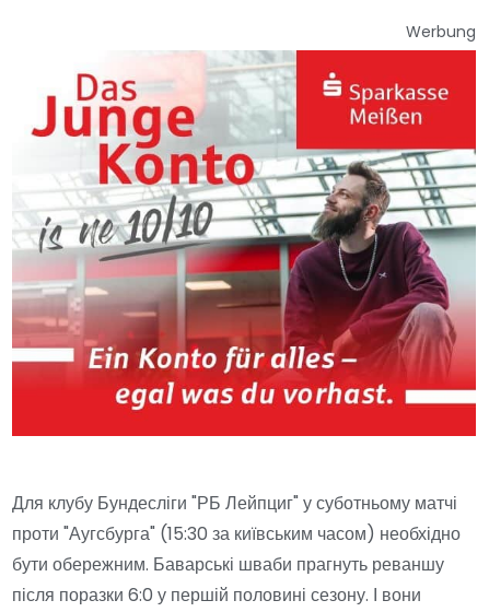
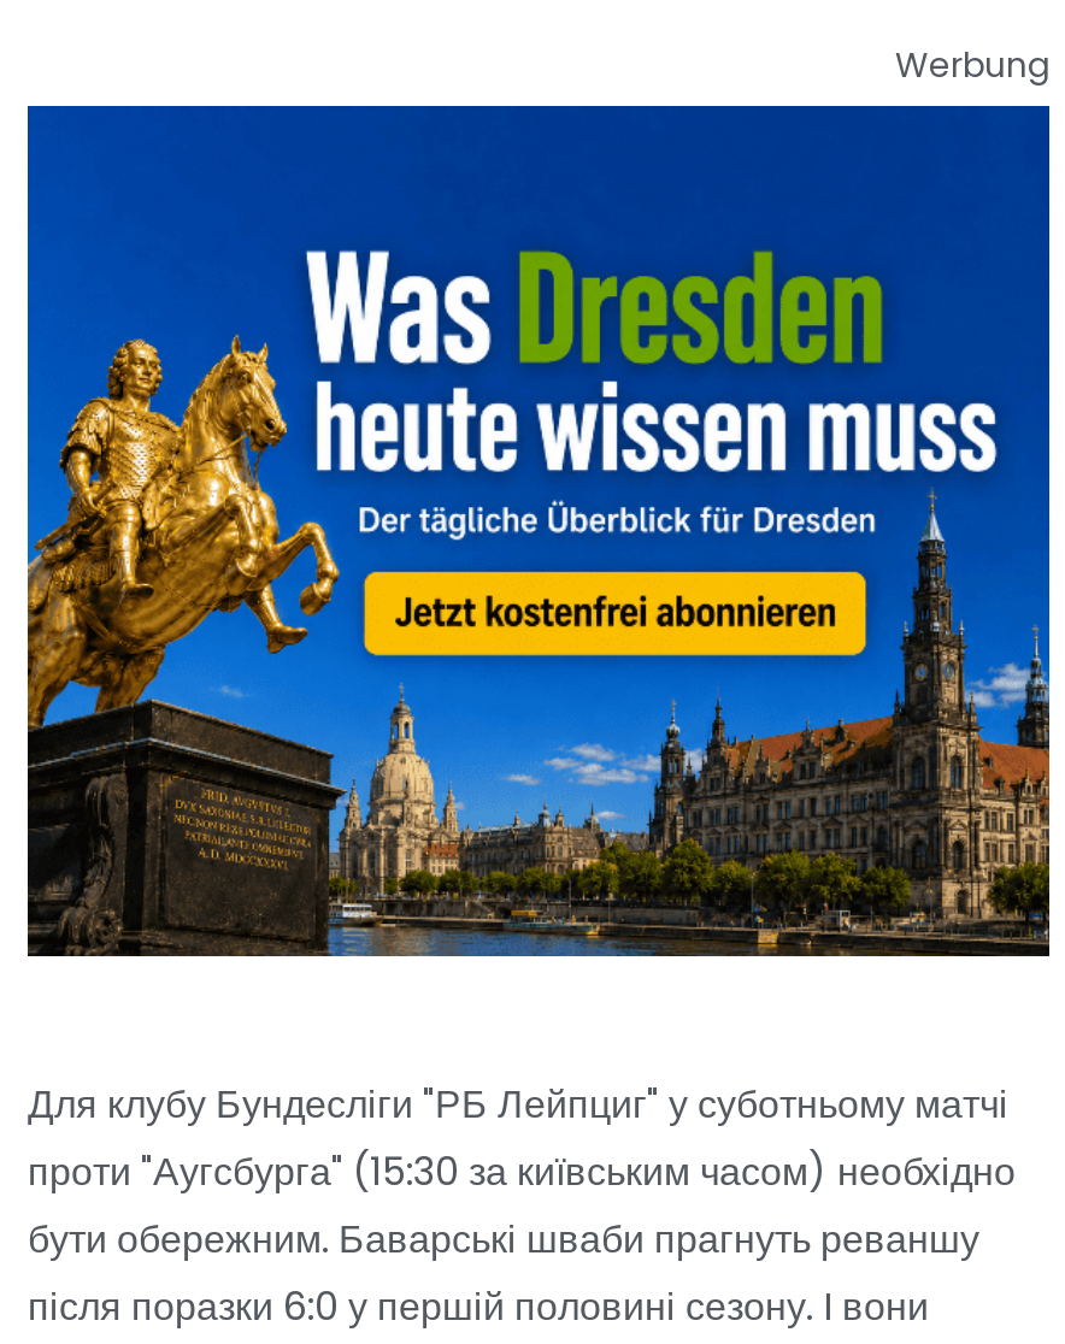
- [image]
+ [image]
